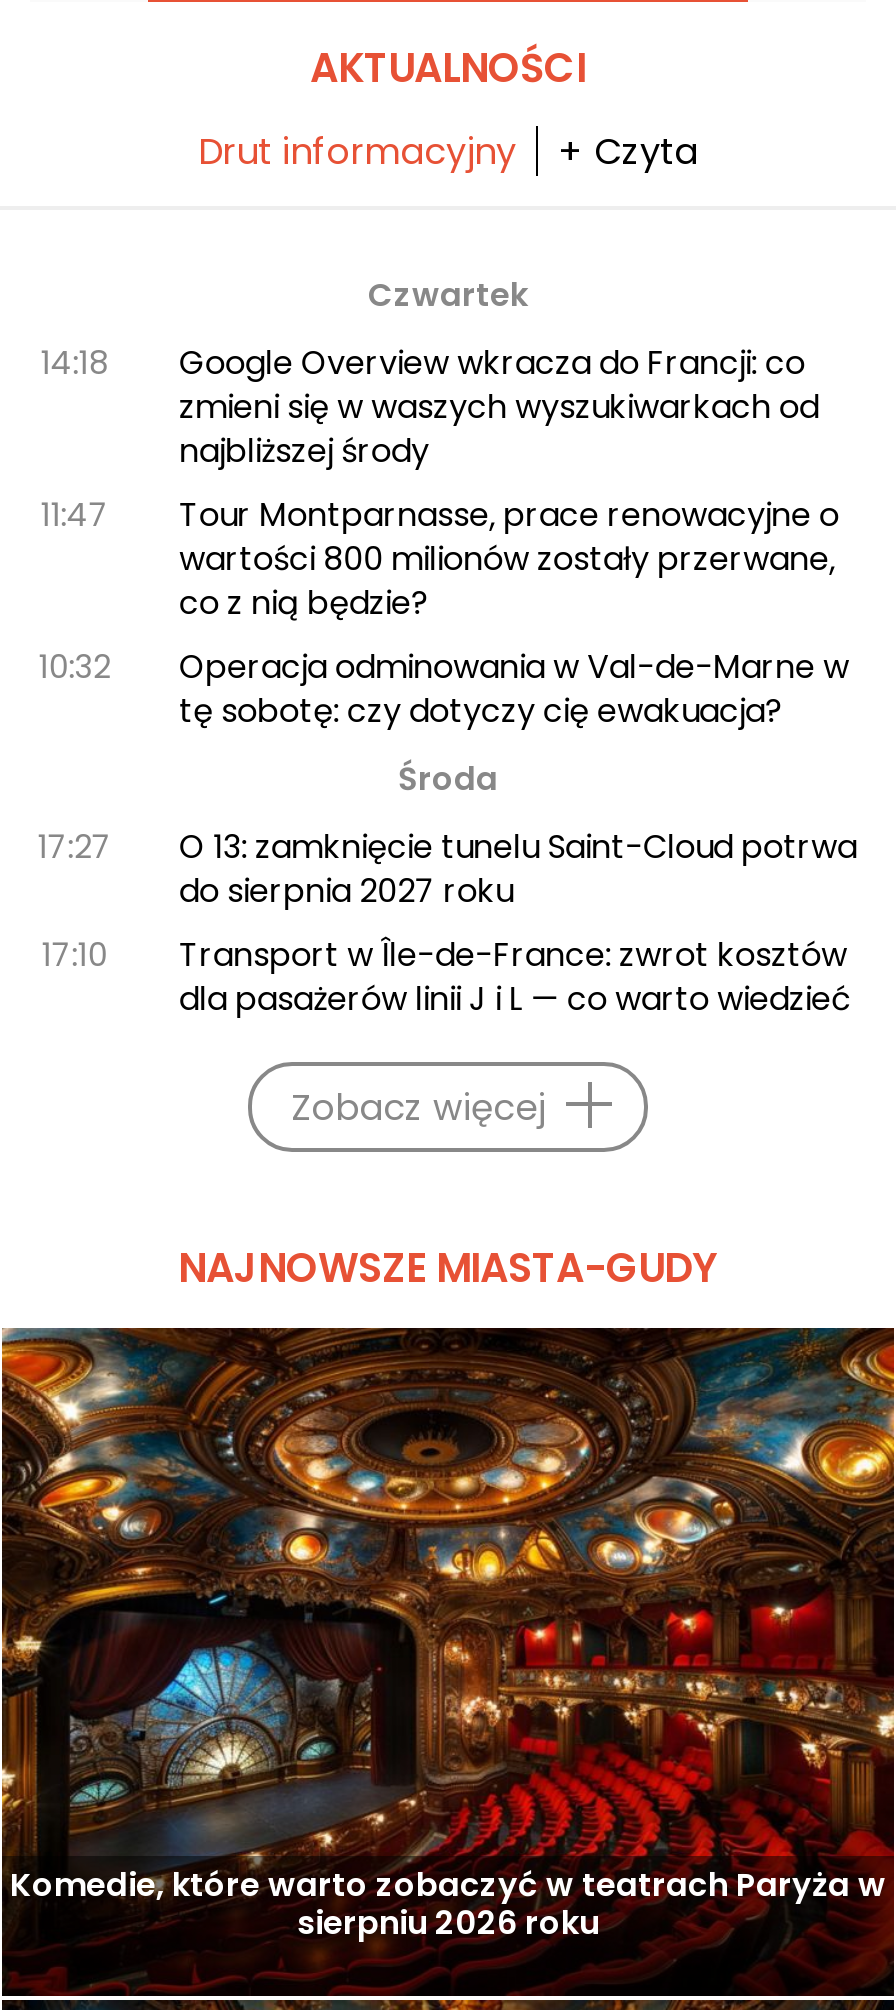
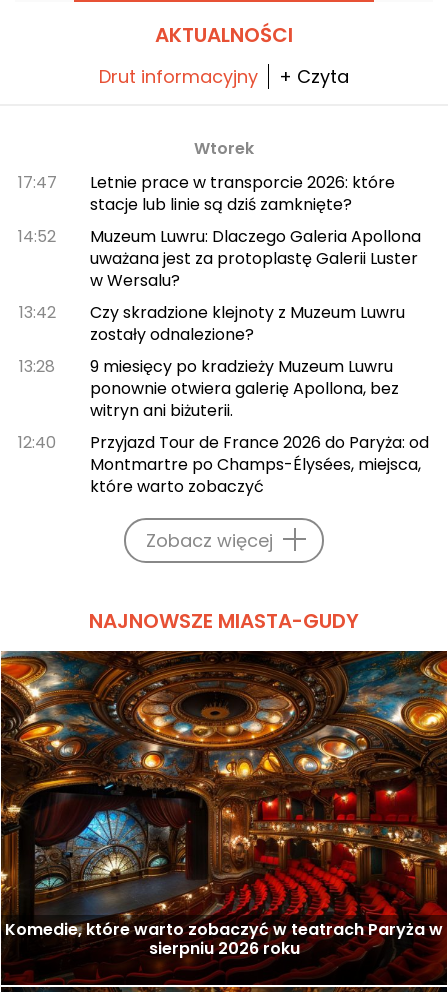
- Czwartek
- 14:18
- Google Overview wkracza do Francji: co
- zmieni się w waszych wyszukiwarkach od
- najbliższej środy
- 11:47
- Tour Montparnasse, prace renowacyjne o
- wartości 800 milionów zostały przerwane,
- co z nią będzie?
- 10:32
- Operacja odminowania w Val-de-Marne w
- tę sobotę: czy dotyczy cię ewakuacja?
- Środa
- 17:27
- O 13: zamknięcie tunelu Saint-Cloud potrwa
- do sierpnia 2027 roku
- 17:10
- Transport w Île-de-France: zwrot kosztów
- dla pasażerów linii J i L — co warto wiedzieć
+ Wtorek
+ 17:47
+ Letnie prace w transporcie 2026: które
+ stacje lub linie są dziś zamknięte?
+ 14:52
+ Muzeum Luwru: Dlaczego Galeria Apollona
+ uważana jest za protoplastę Galerii Luster
+ w Wersalu?
+ 13:42
+ Czy skradzione klejnoty z Muzeum Luwru
+ zostały odnalezione?
+ 13:28
+ 9 miesięcy po kradzieży Muzeum Luwru
+ ponownie otwiera galerię Apollona, bez
+ witryn ani biżuterii.
+ 12:40
+ Przyjazd Tour de France 2026 do Paryża: od
+ Montmartre po Champs-Élysées, miejsca,
+ które warto zobaczyć
